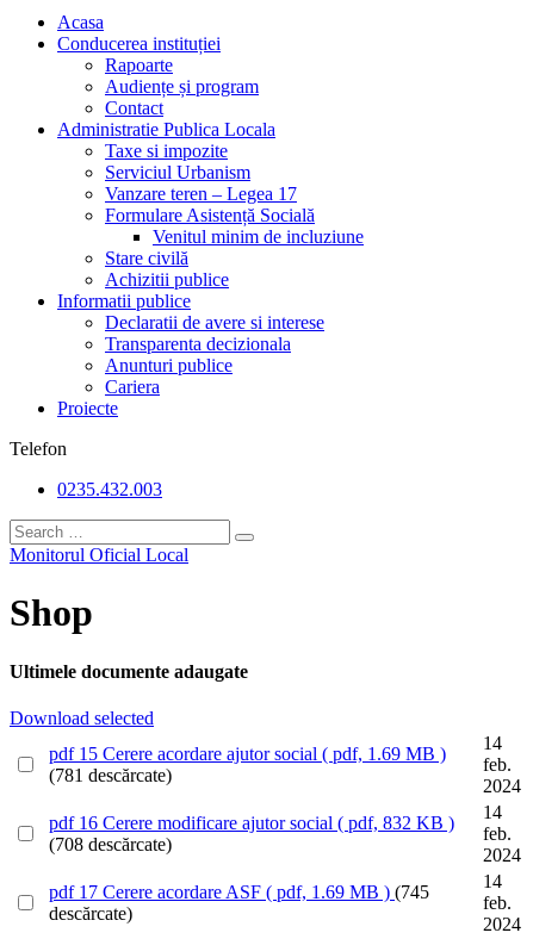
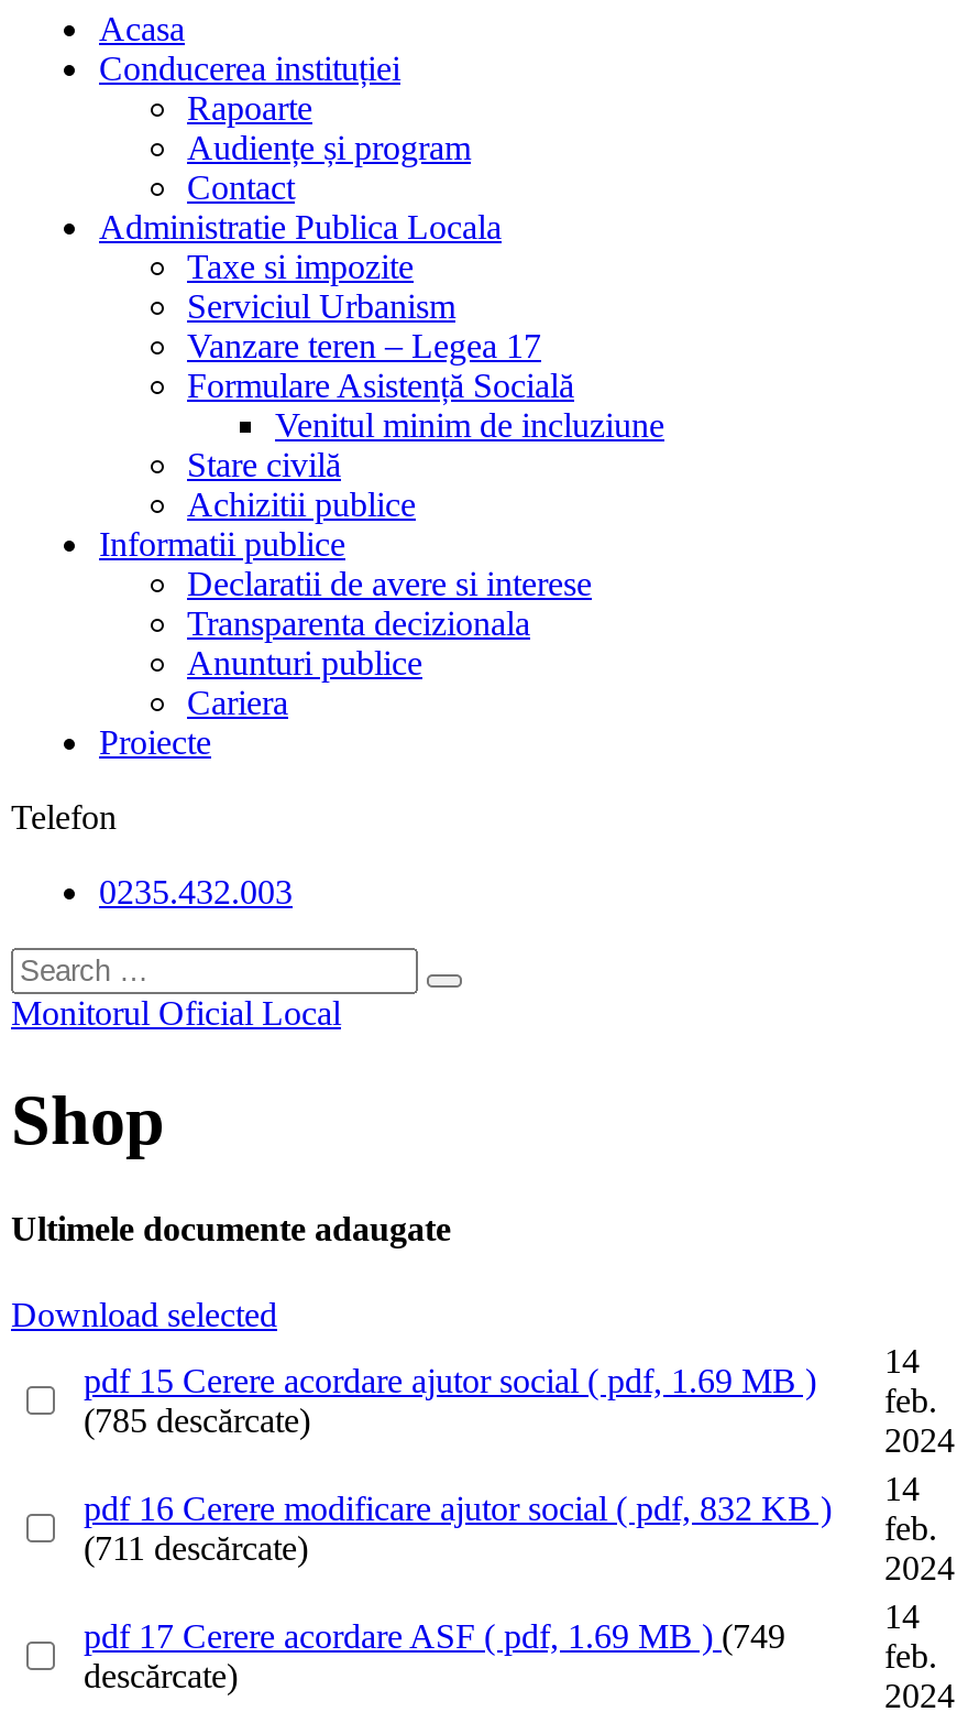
- (781 descărcate)
+ (785 descărcate)

- (708 descărcate)
+ (711 descărcate)

- pdf 17 Cerere acordare ASF ( pdf, 1.69 MB ) (745
+ pdf 17 Cerere acordare ASF ( pdf, 1.69 MB ) (749
